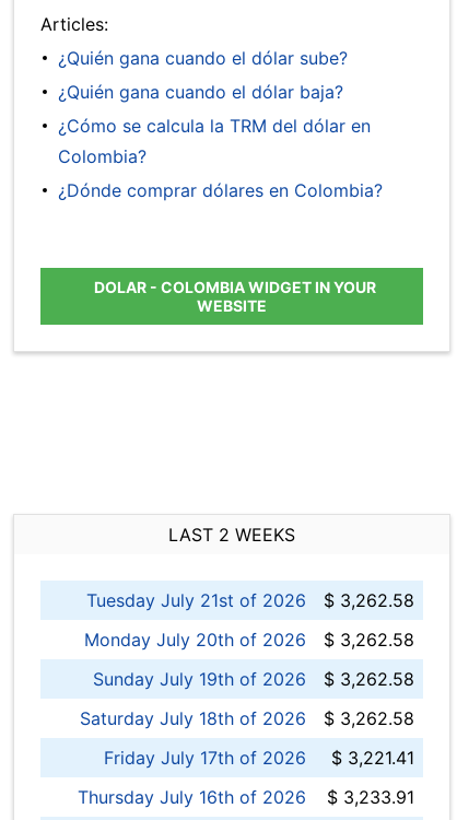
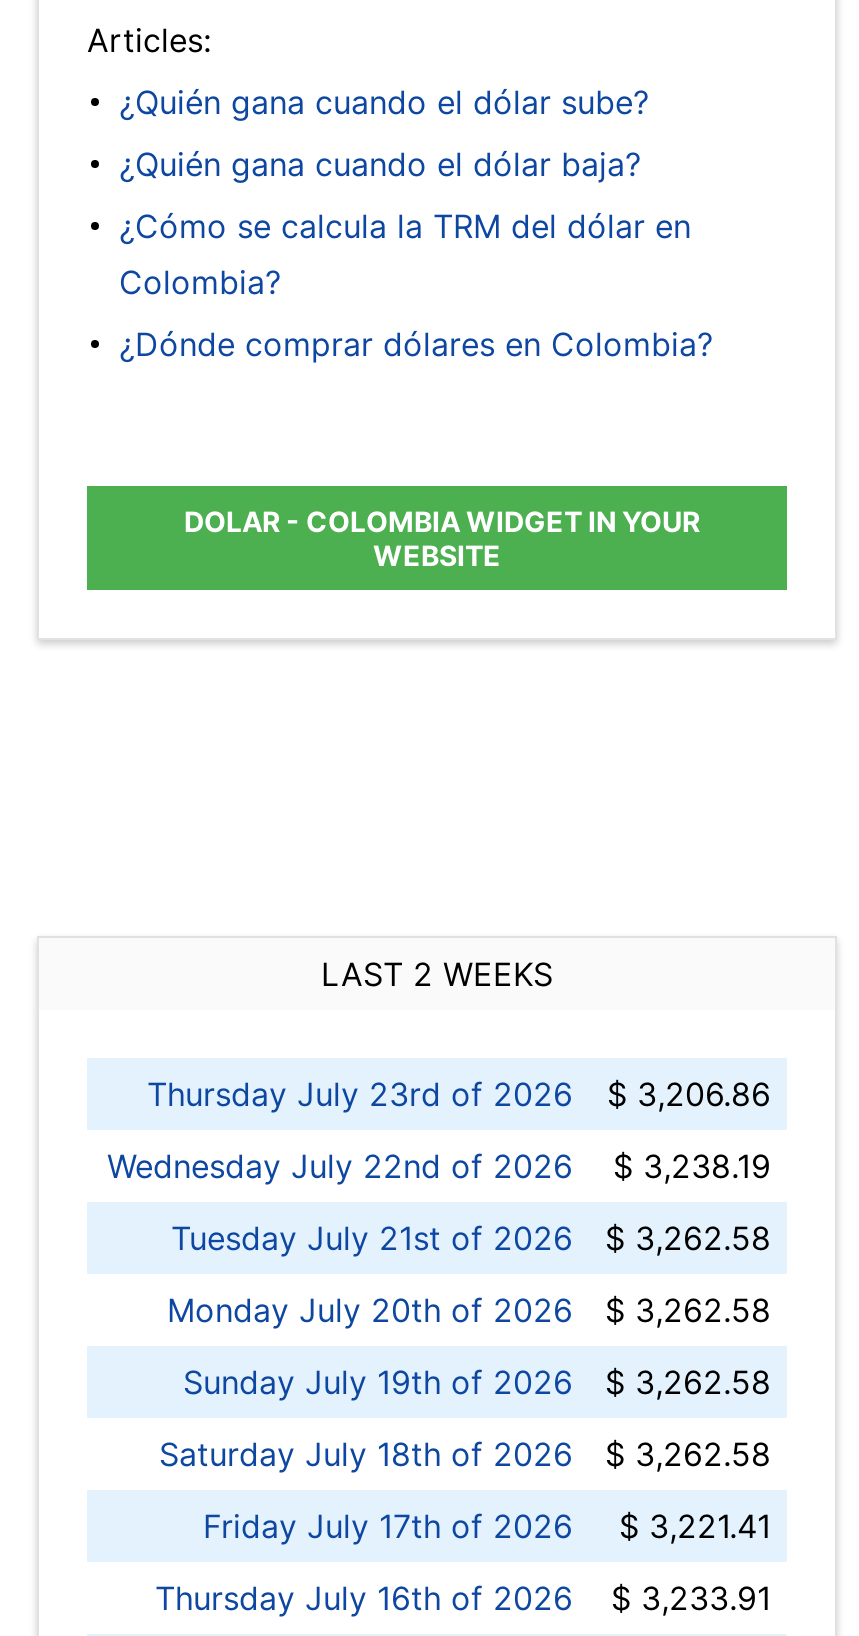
+ Thursday July 23rd of 2026
+ $ 3,206.86
+ Wednesday July 22nd of 2026
+ $ 3,238.19
